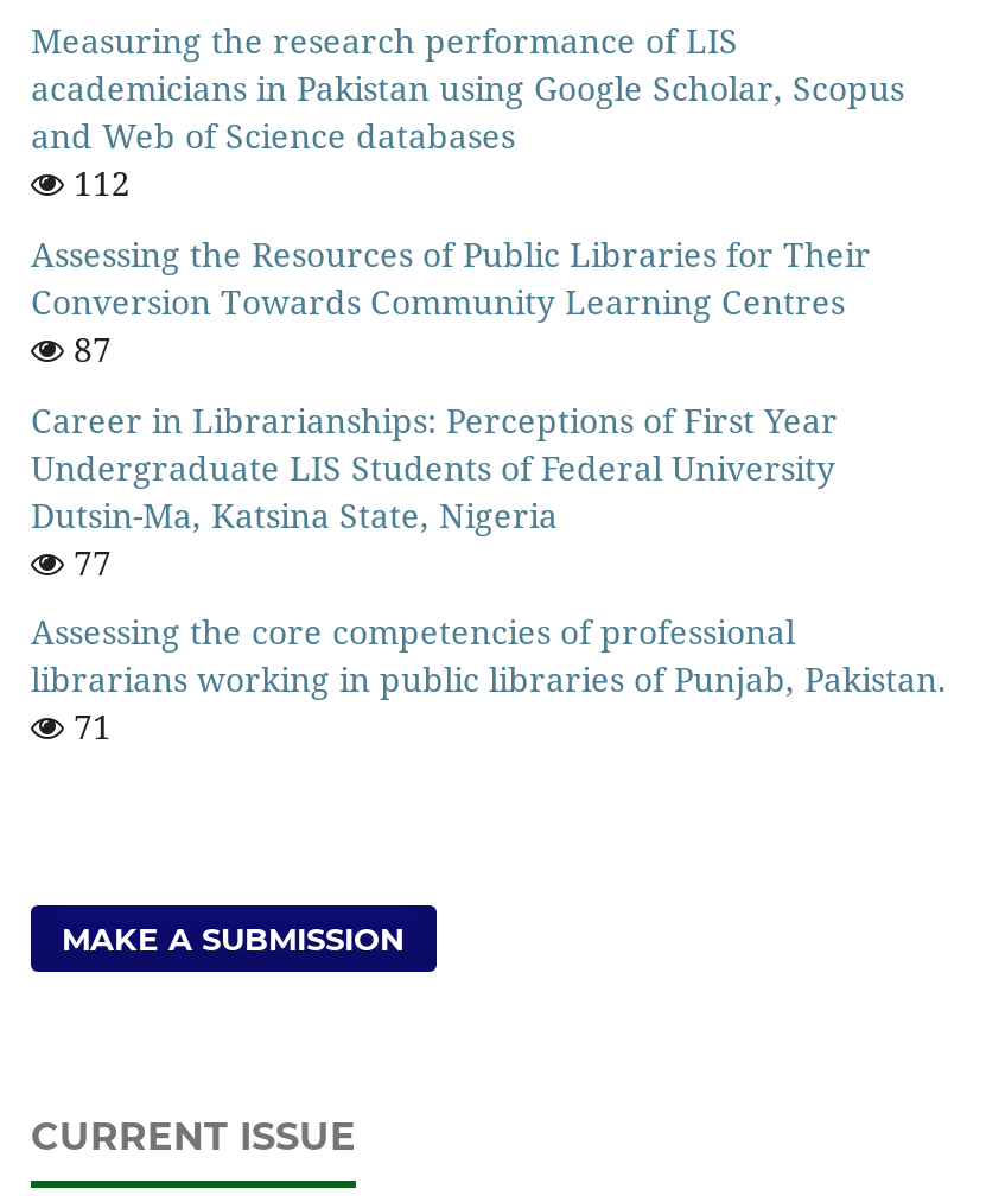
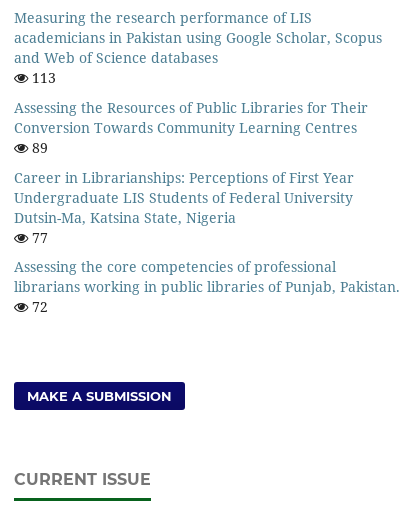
- 112
+ 113

- 87
+ 89

- 71
+ 72
